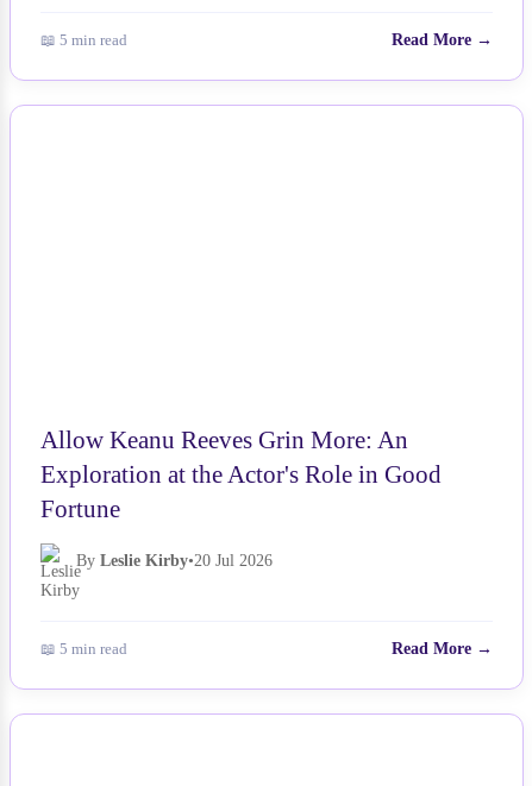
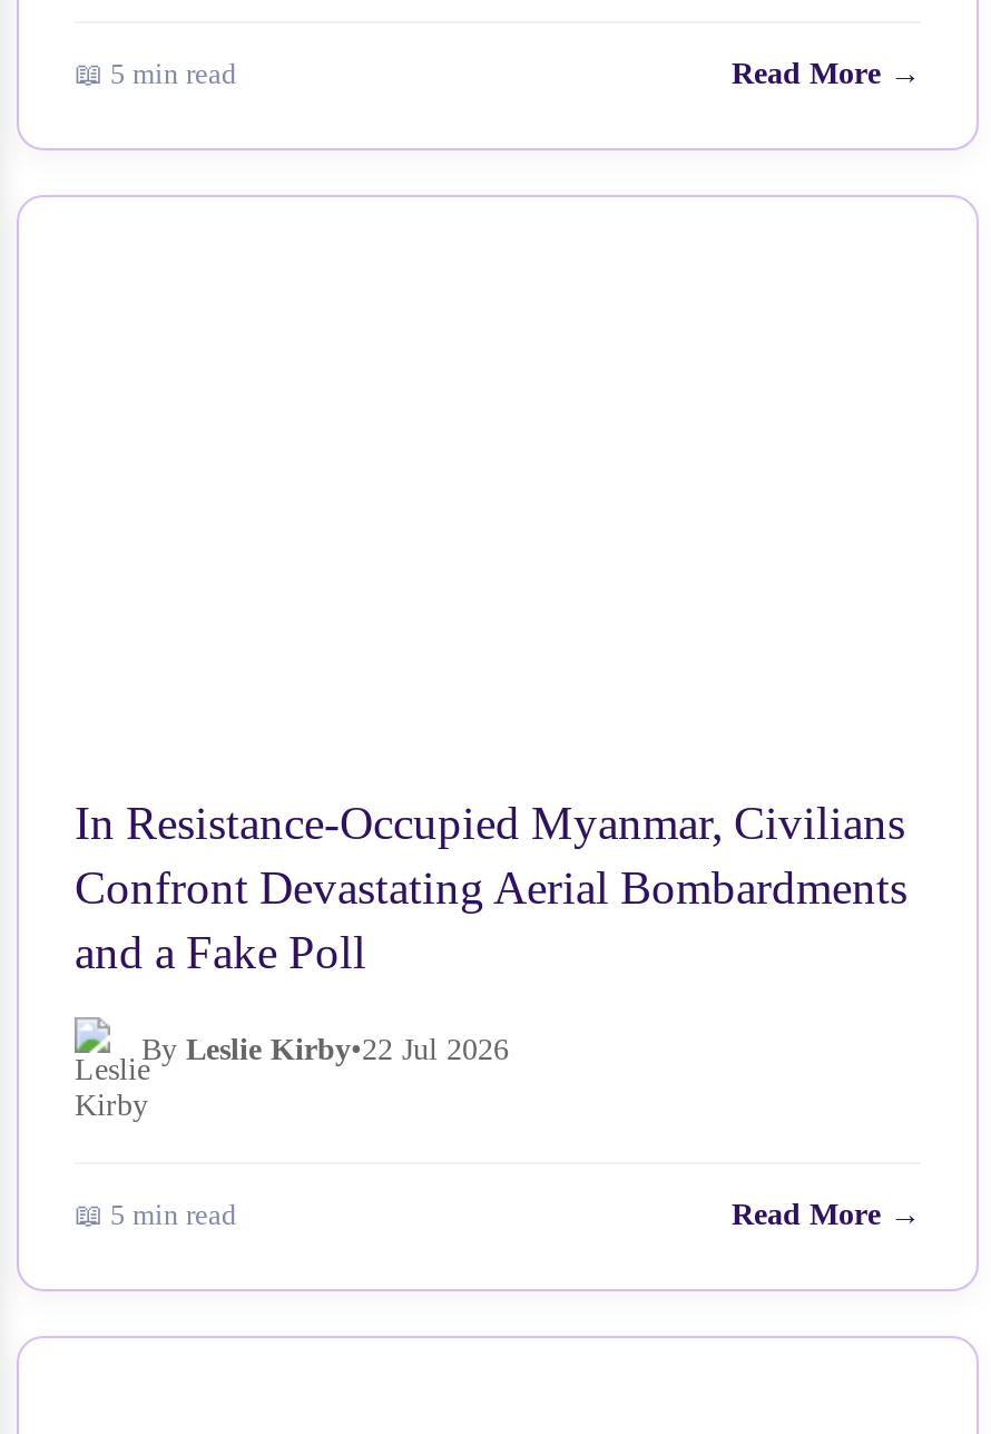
- Allow Keanu Reeves Grin More: An
- Exploration at the Actor's Role in Good
- Fortune
+ In Resistance-Occupied Myanmar, Civilians
+ Confront Devastating Aerial Bombardments
+ and a Fake Poll

- By Leslie Kirby•20 Jul 2026
+ By Leslie Kirby•22 Jul 2026
